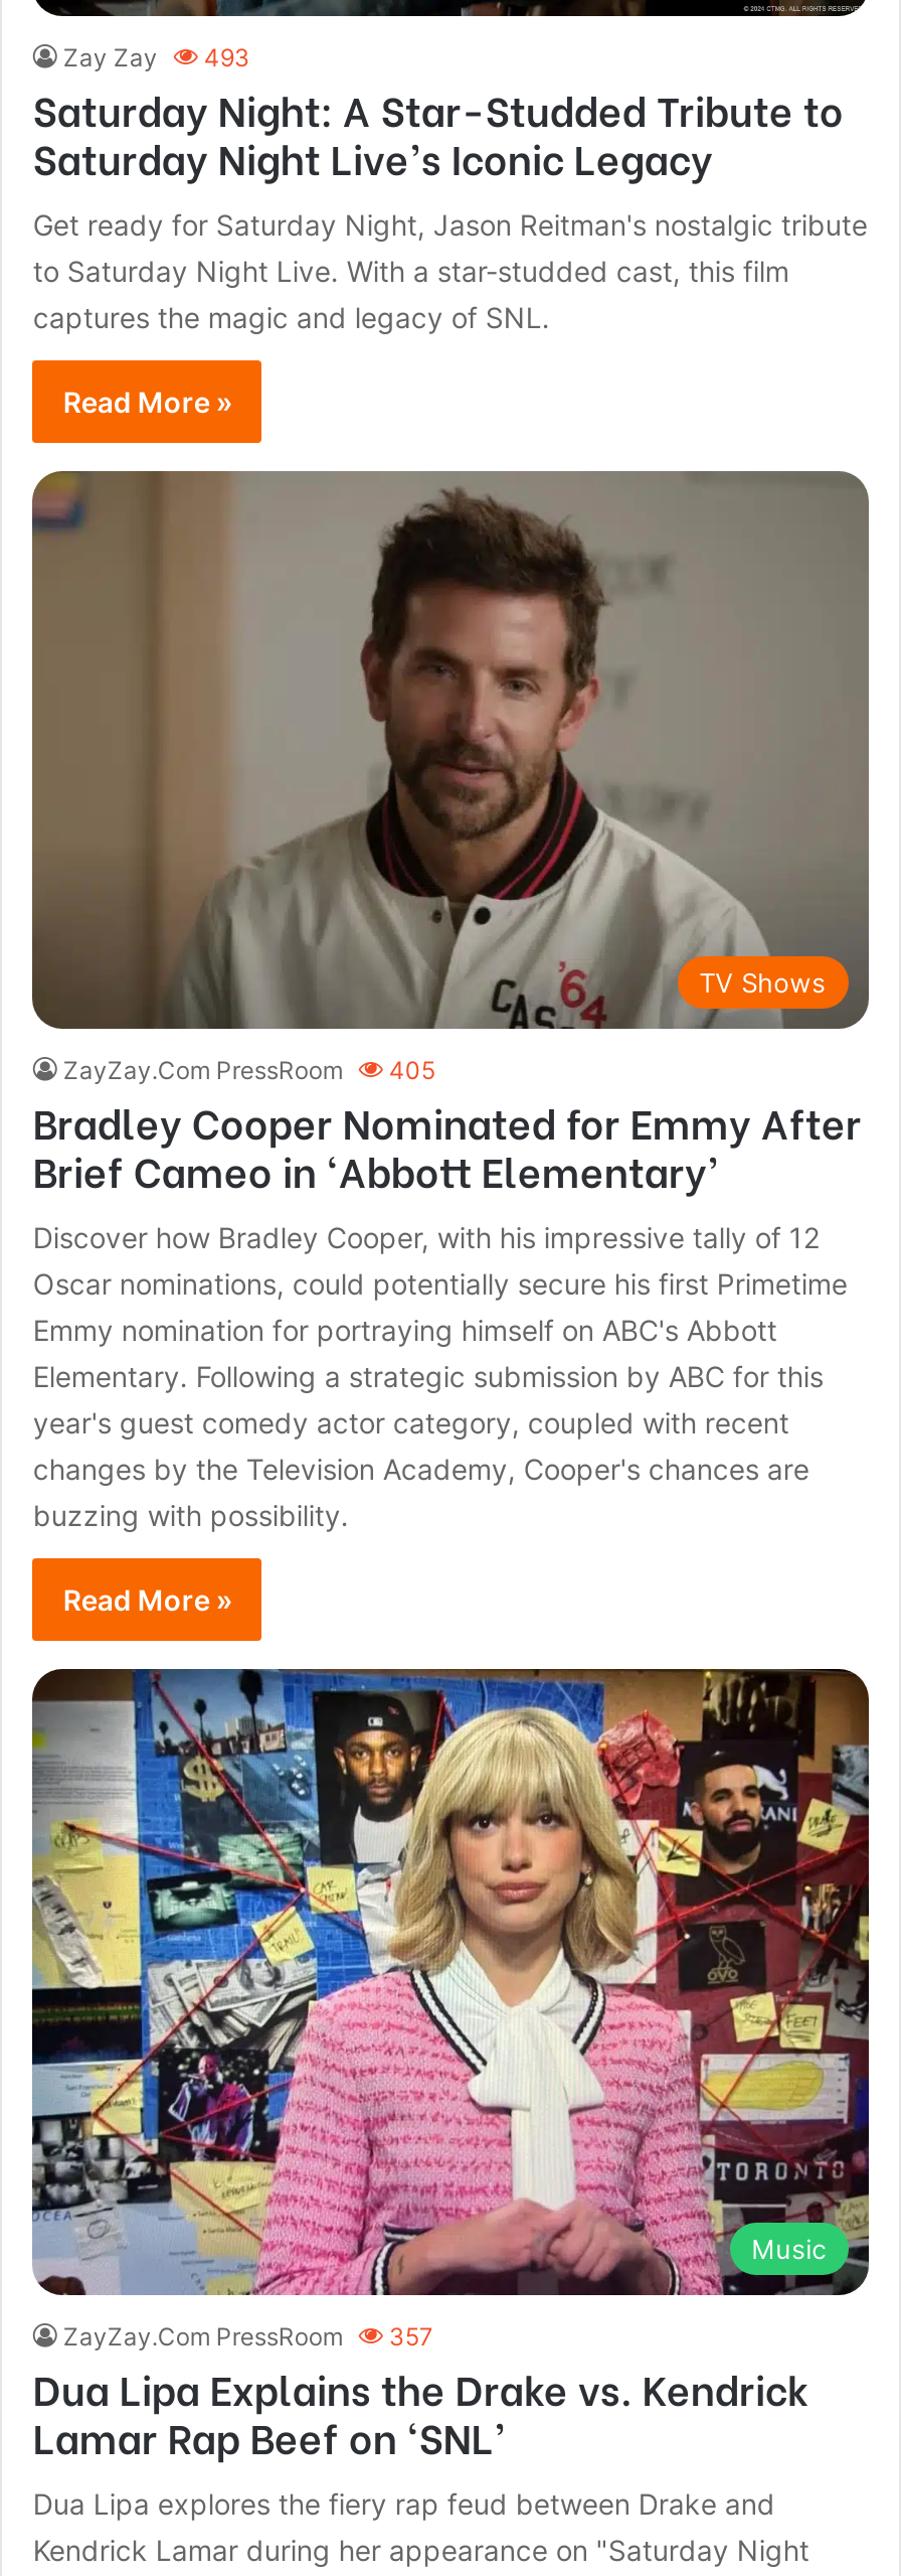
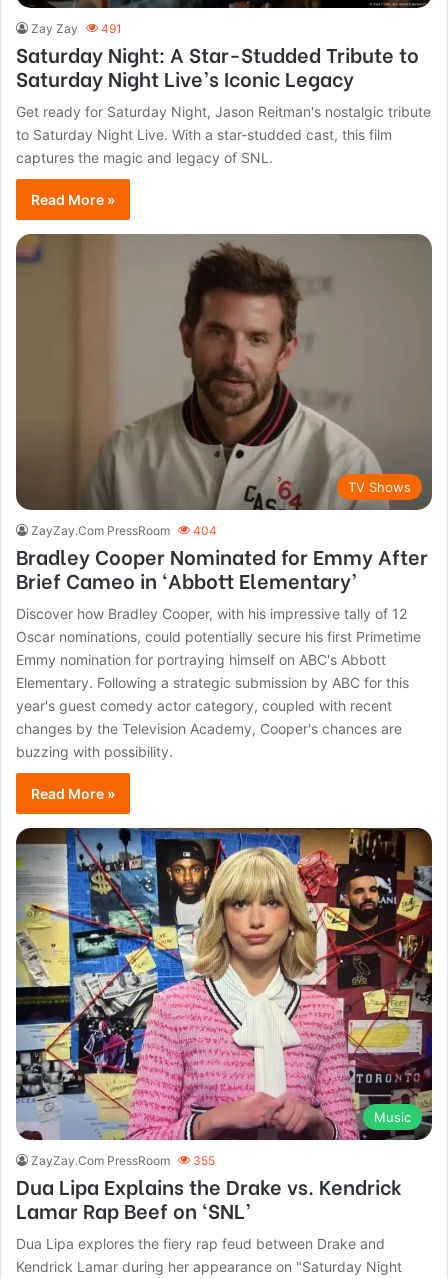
- Zay Zay 493
+ Zay Zay 491

- ZayZay.Com PressRoom 405
+ ZayZay.Com PressRoom 404

- ZayZay.Com PressRoom 357
+ ZayZay.Com PressRoom 355
